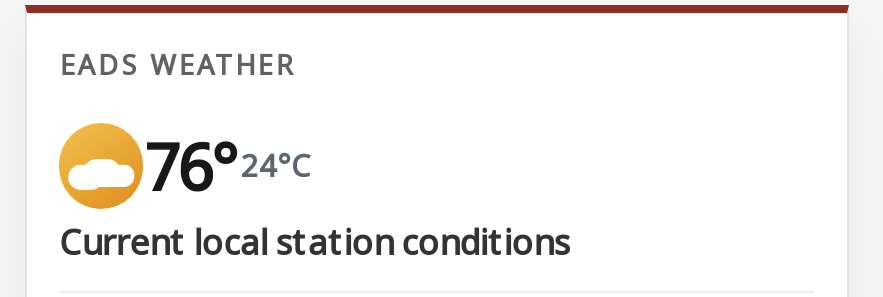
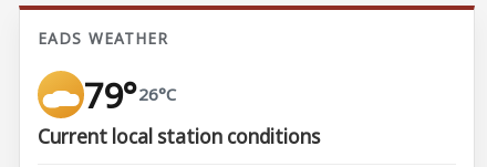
- 76° 24°C
+ 79° 26°C
